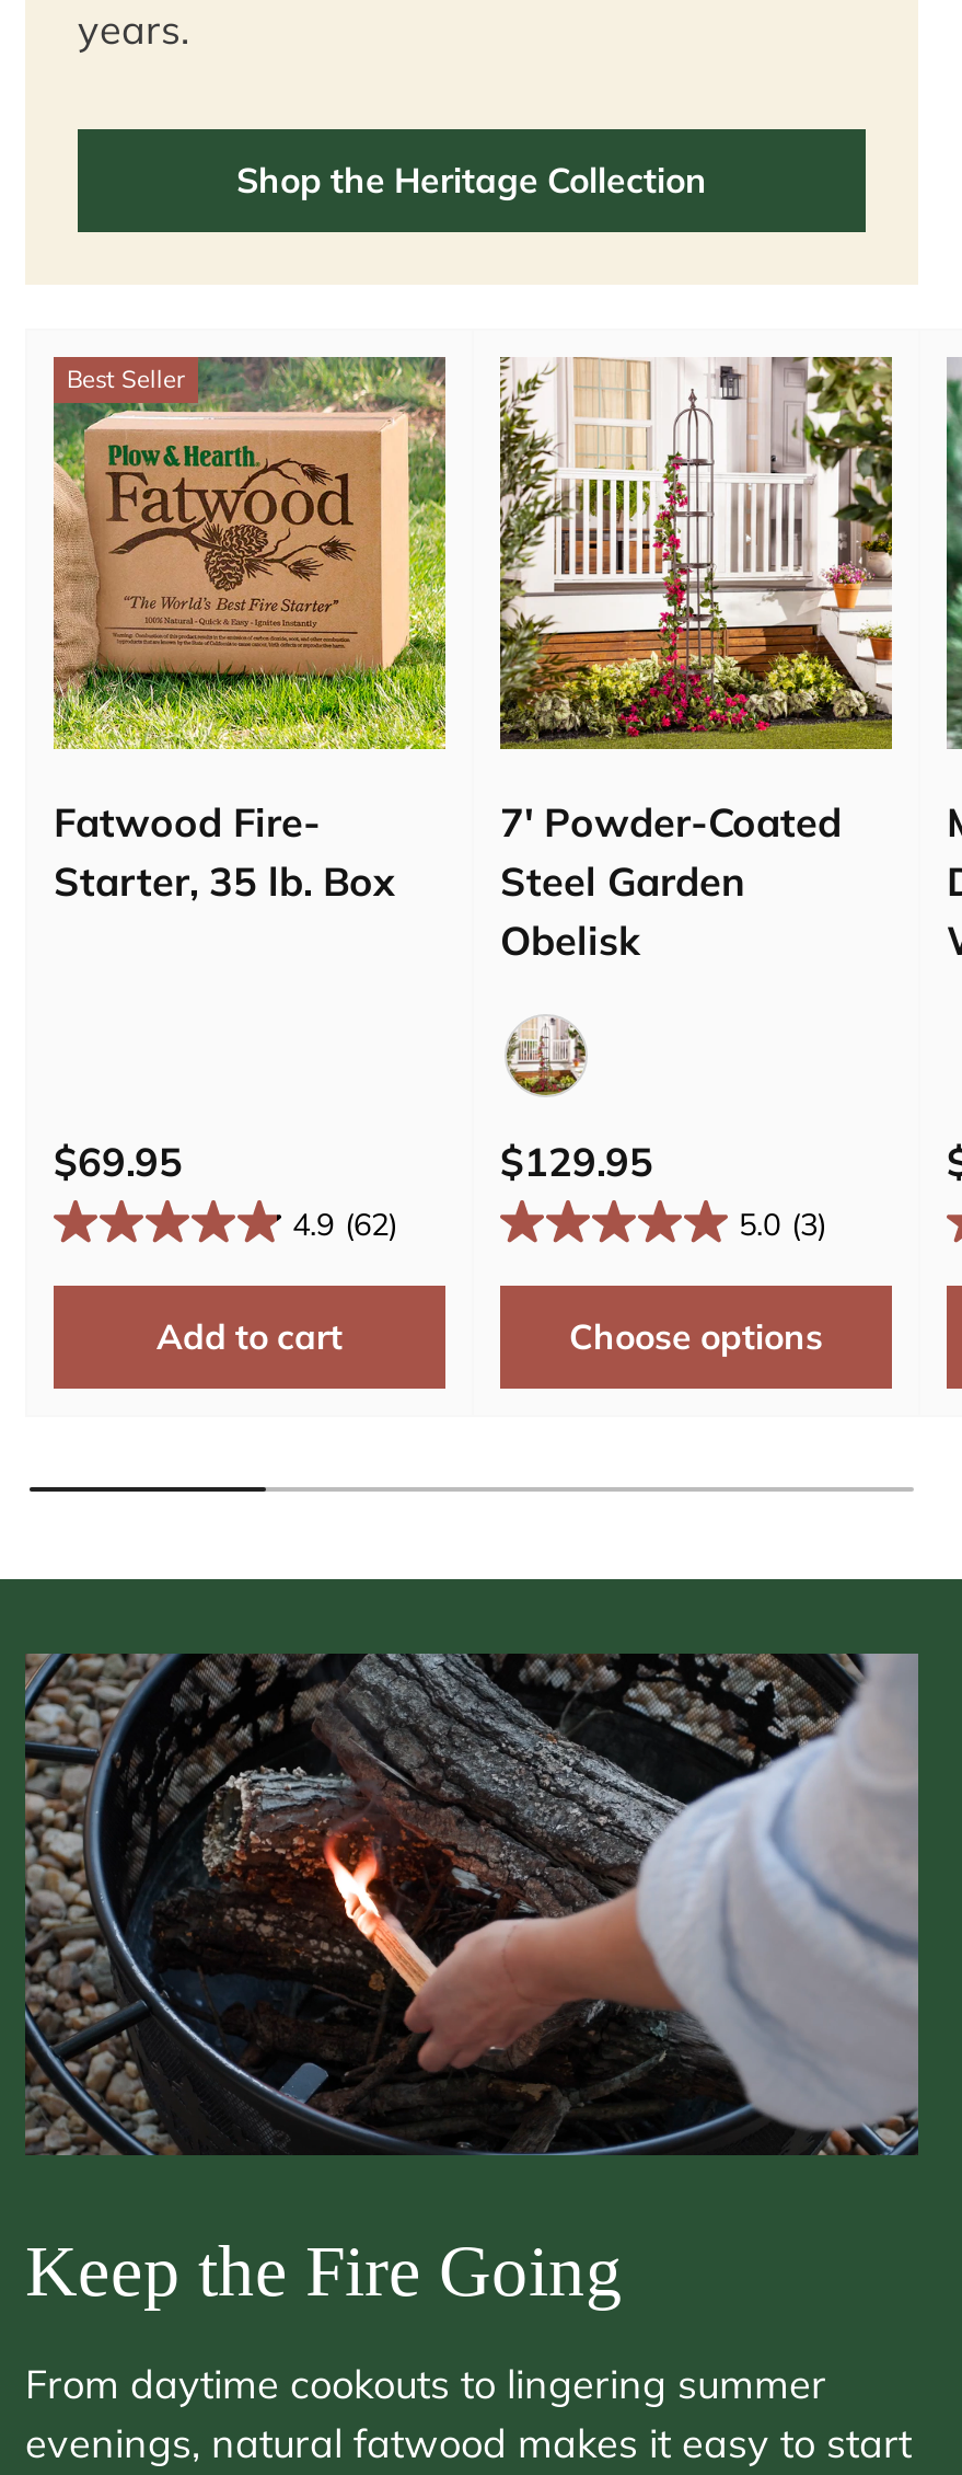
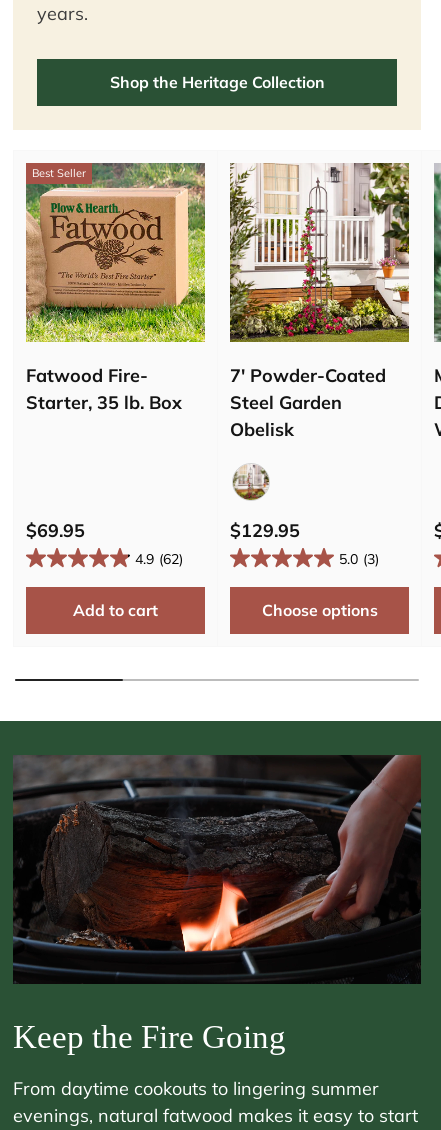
- [image]
+ [image]
